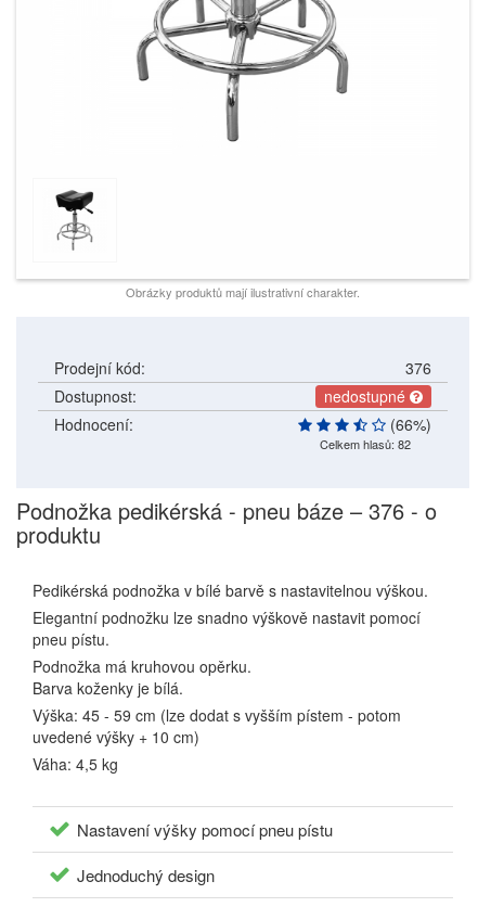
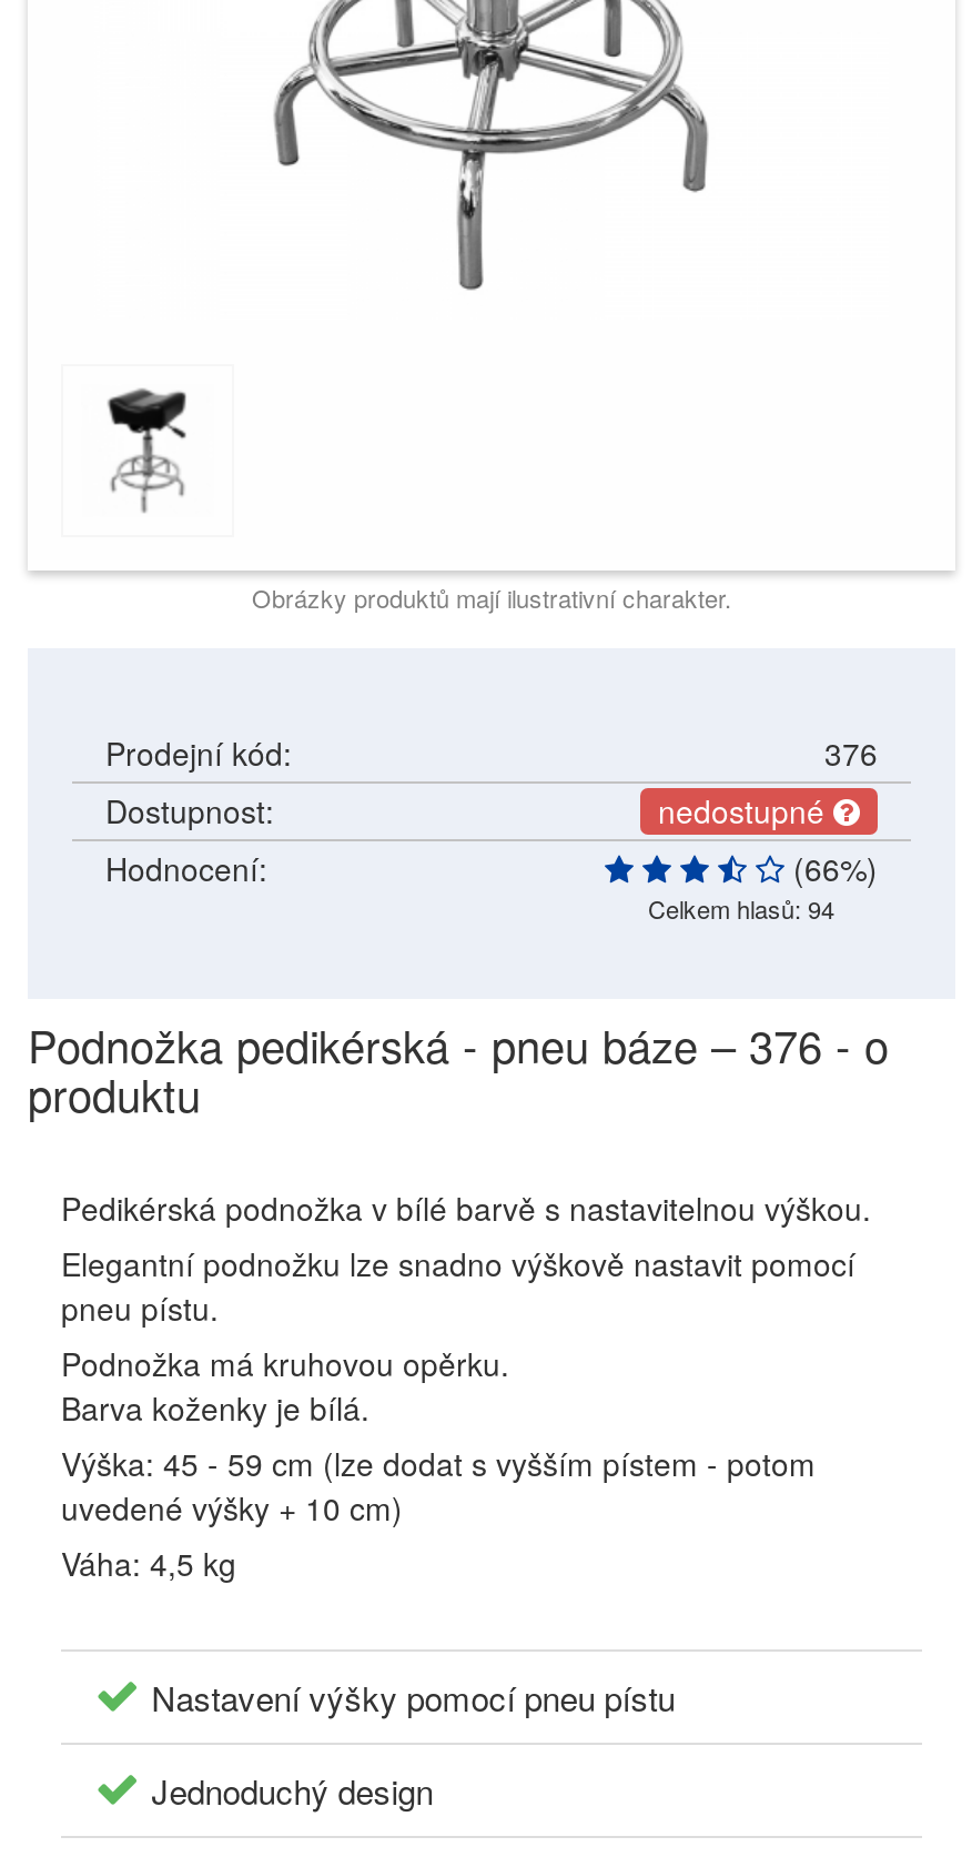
- Celkem hlasů: 82
+ Celkem hlasů: 94
